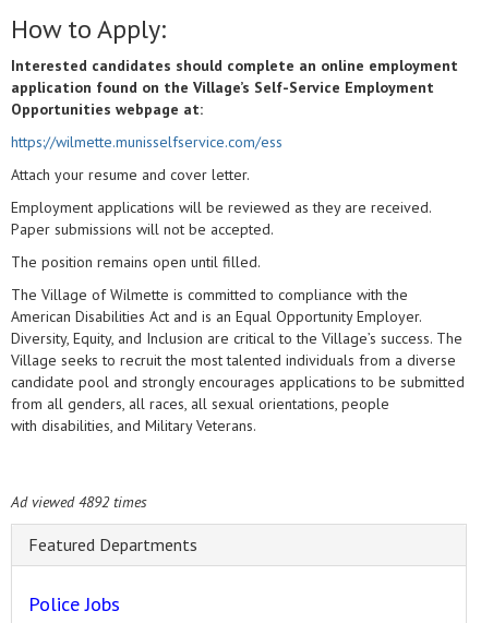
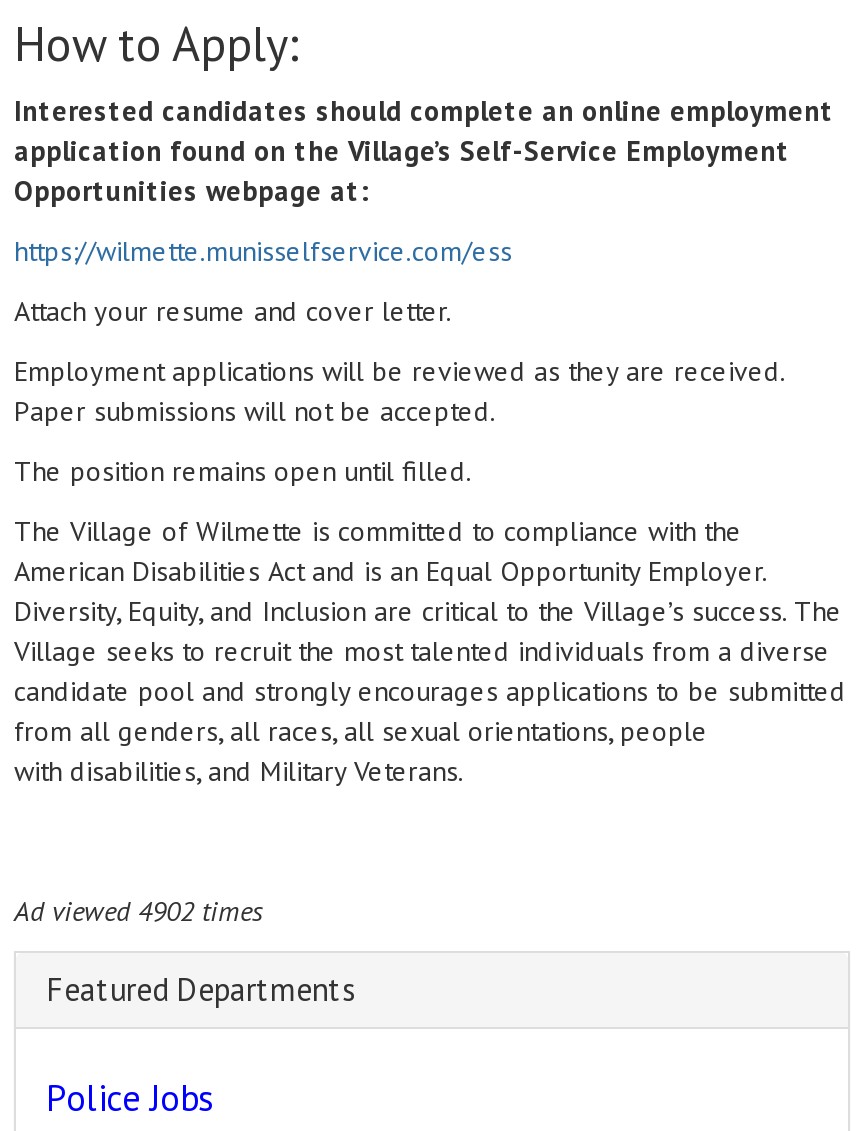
- Ad viewed 4892 times
+ Ad viewed 4902 times
